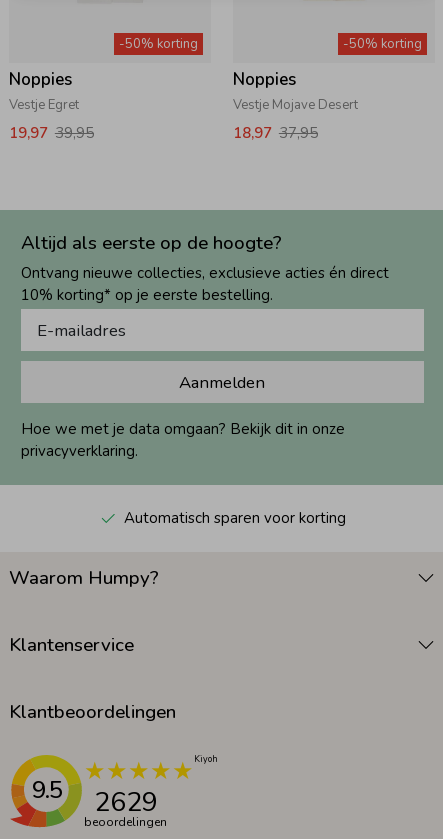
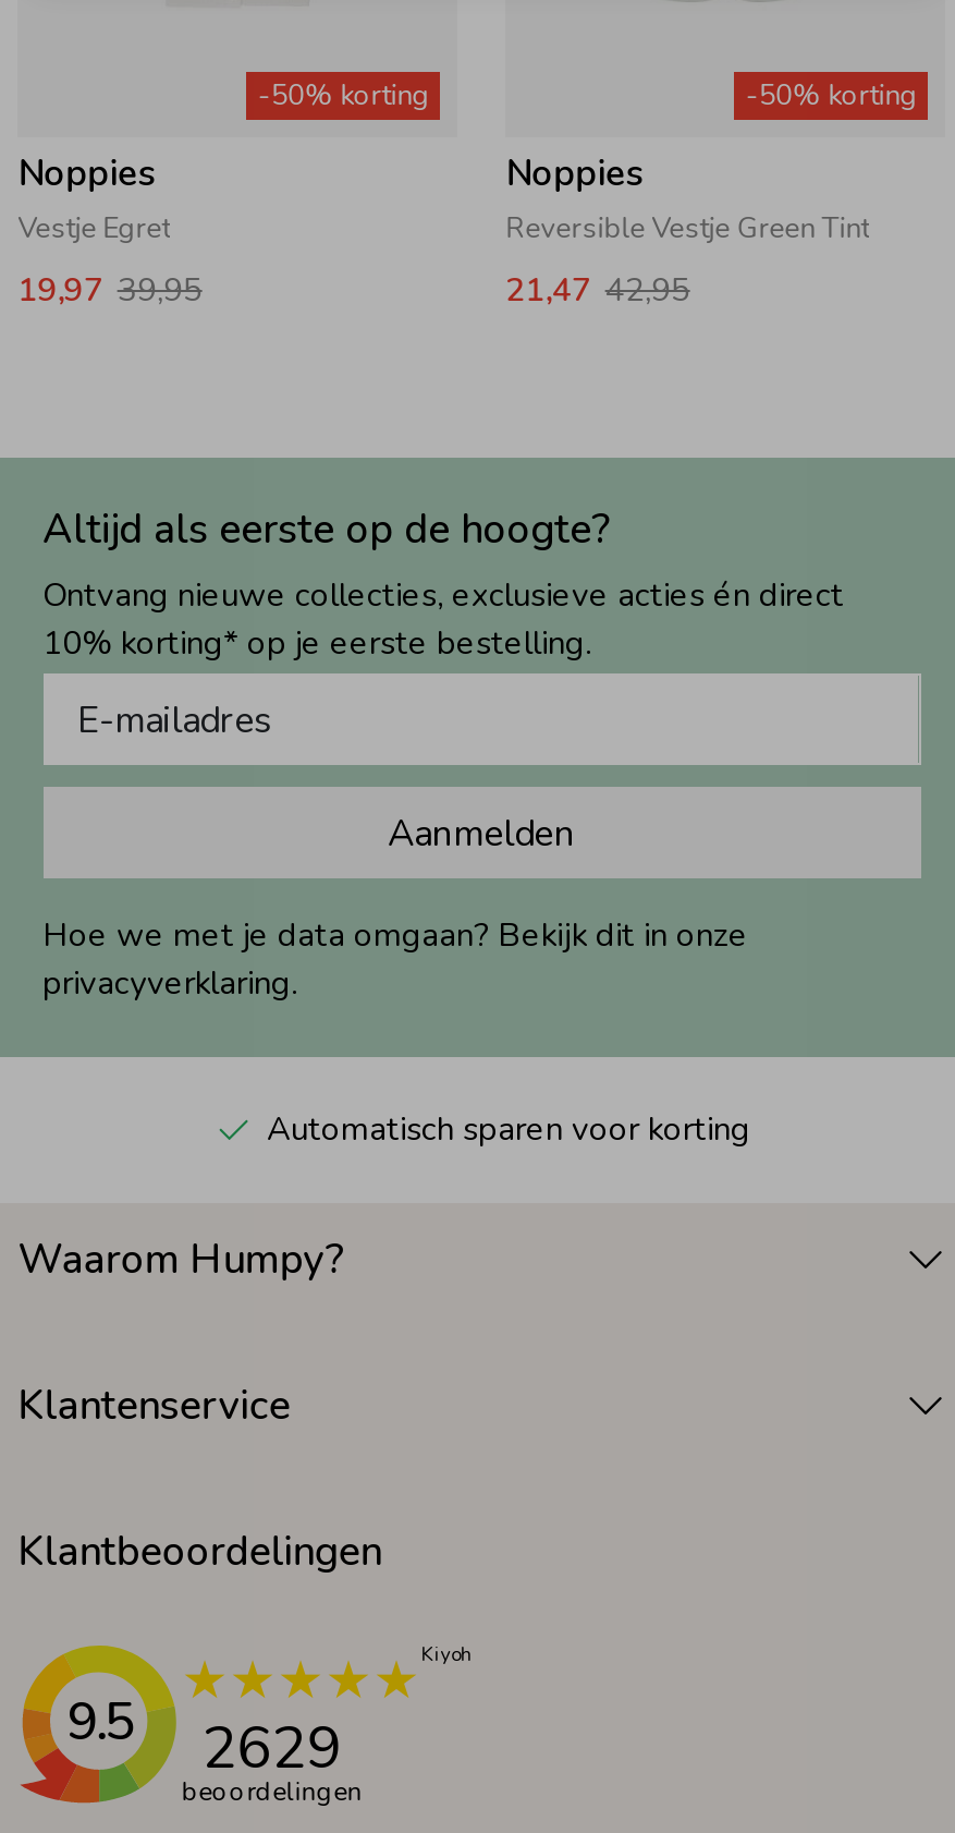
- Vestje Mojave Desert
+ Reversible Vestje Green Tint

- 18,97 37,95
+ 21,47 42,95
